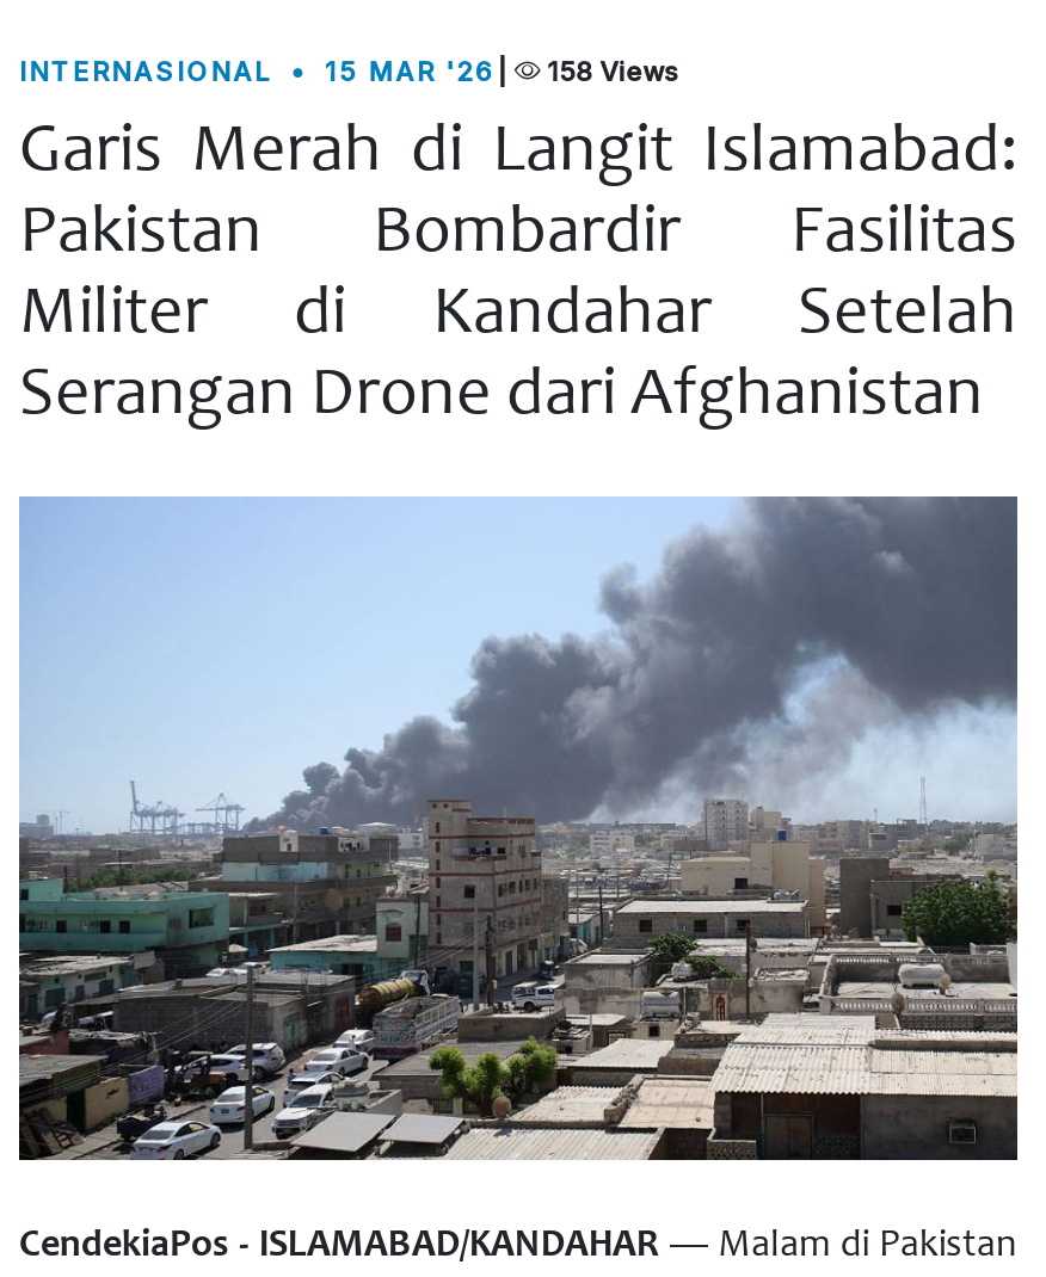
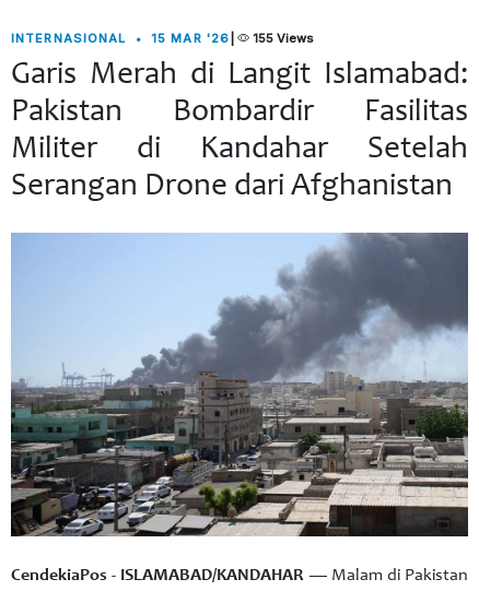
- 158 Views
+ 155 Views
